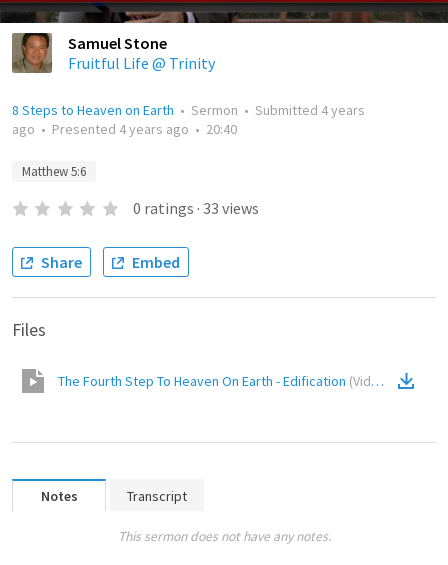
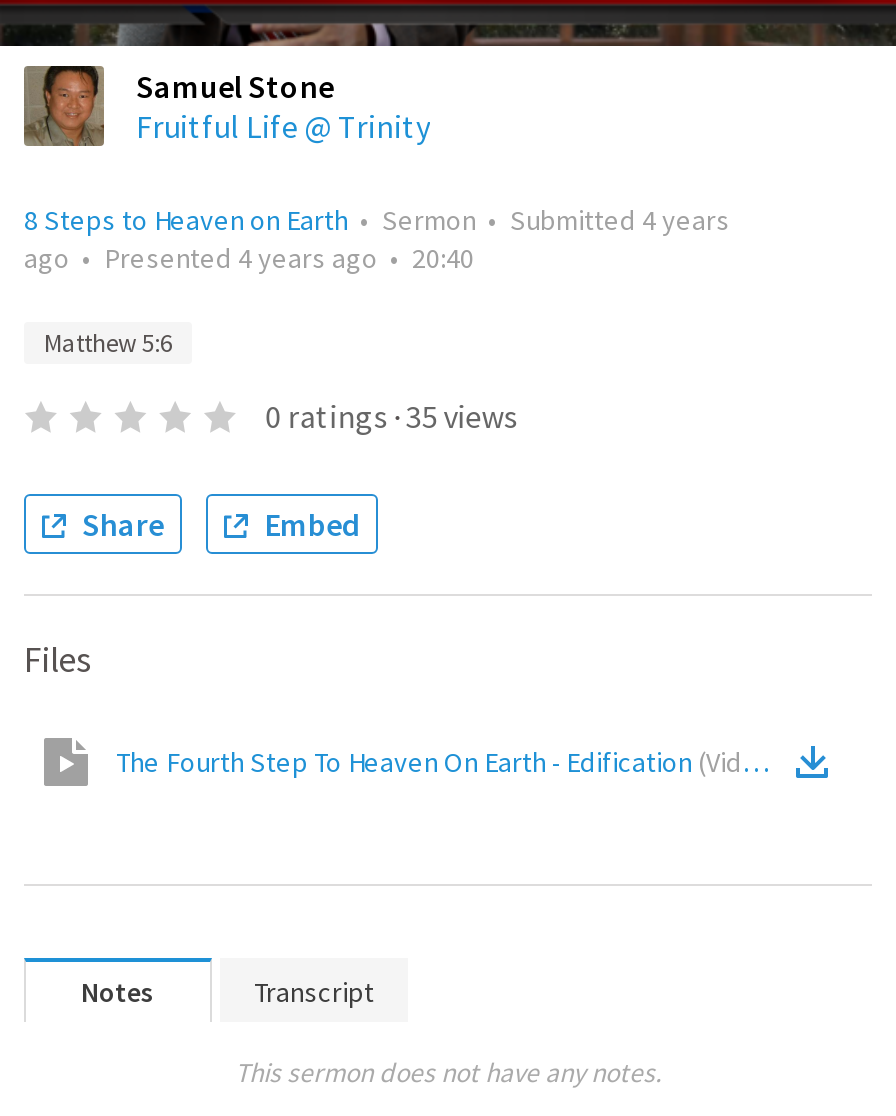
- 0 ratings · 33 views
+ 0 ratings · 35 views
